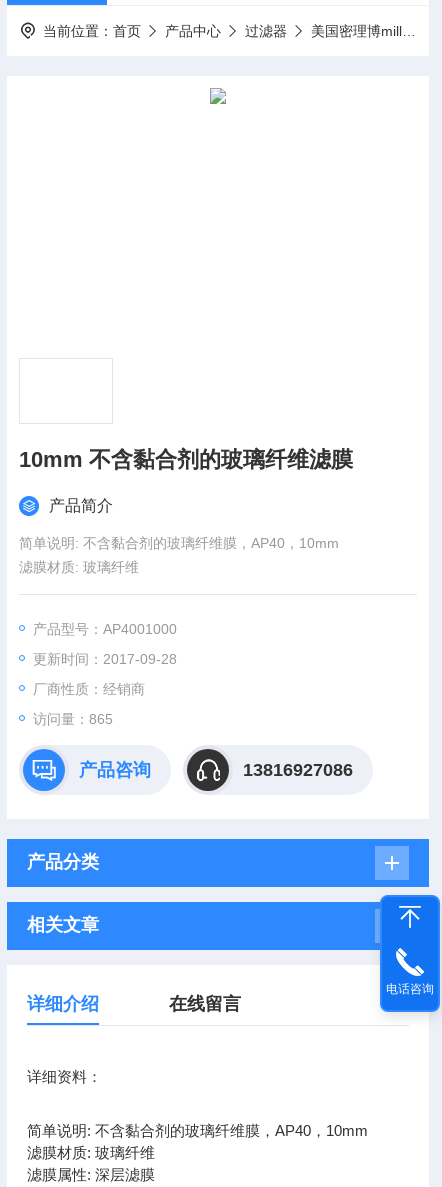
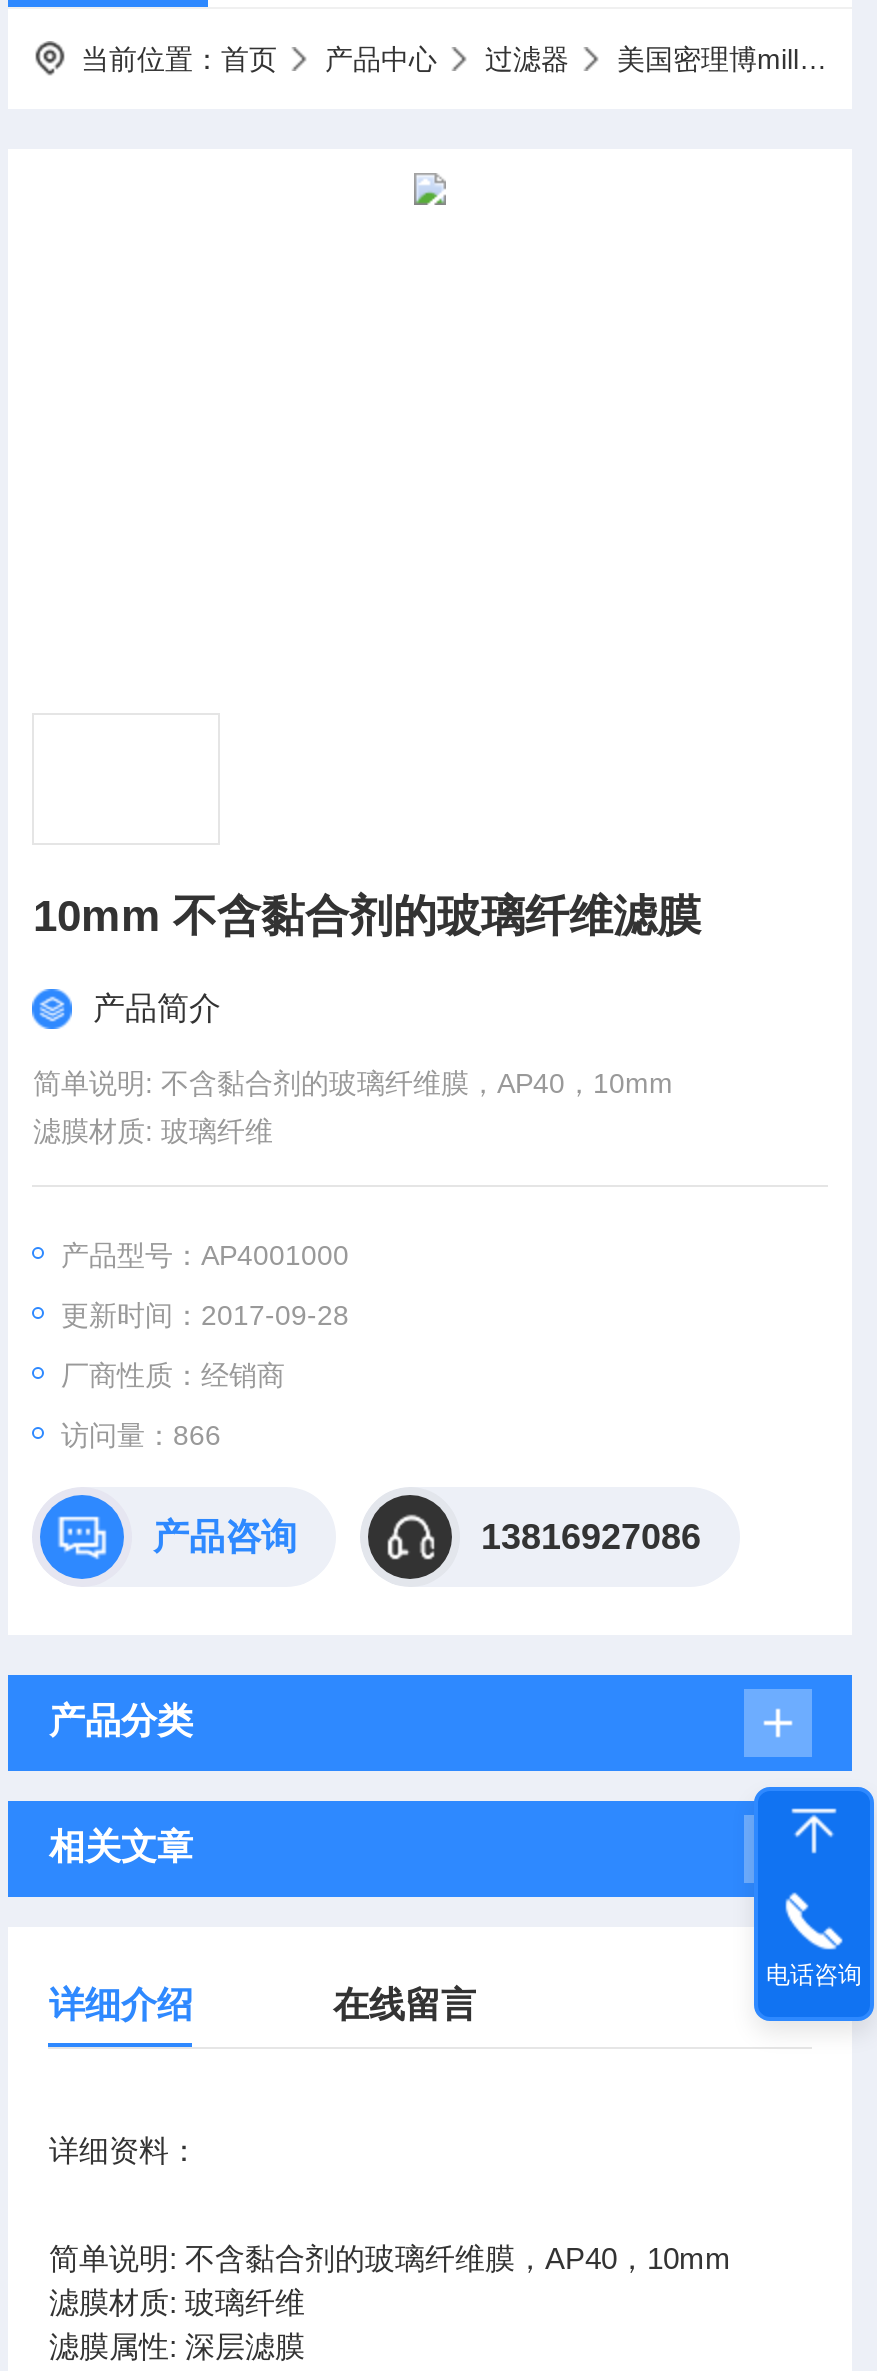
- 访问量：865
+ 访问量：866
